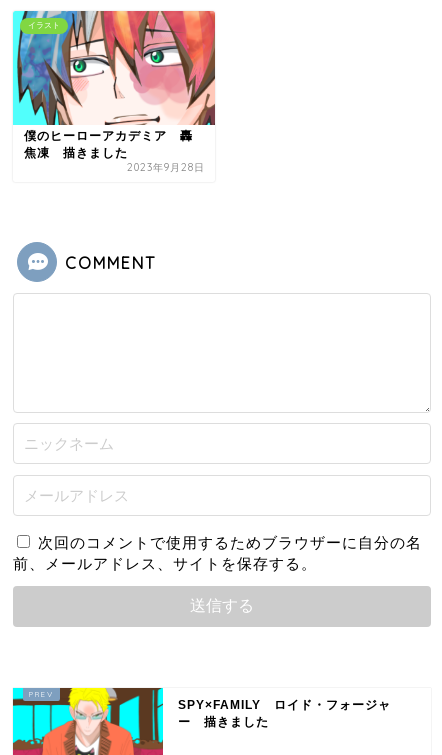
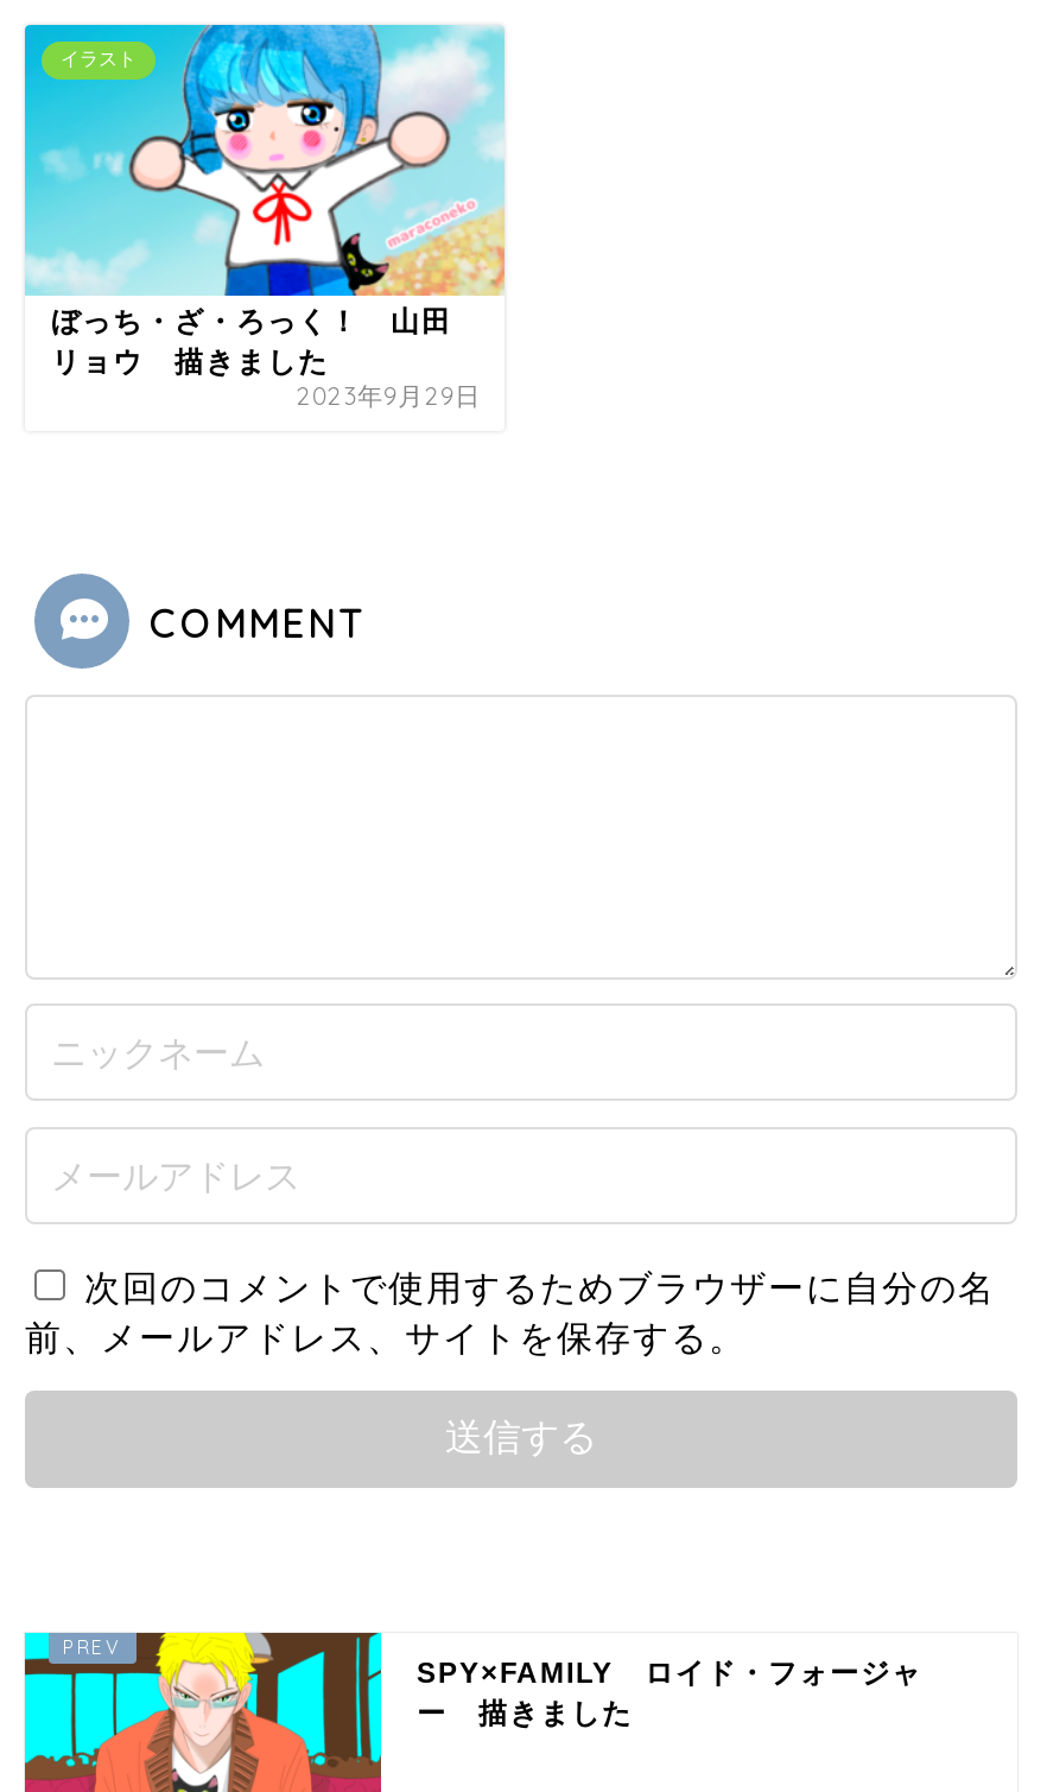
- [image]
- 僕のヒーローアカデミア 轟
- 焦凍 描きました
- 2023年9月28日
+ [image]
+ ぼっち・ざ・ろっく！ 山田
+ リョウ 描きました
+ 2023年9月29日
